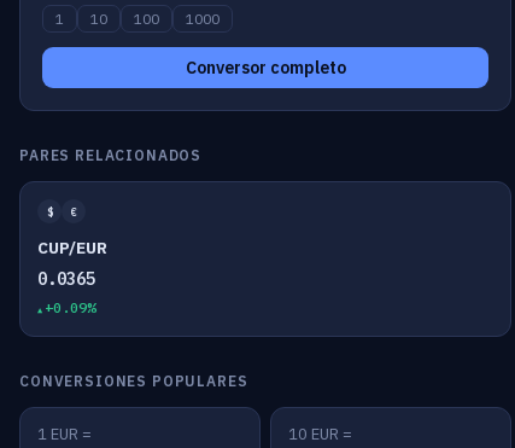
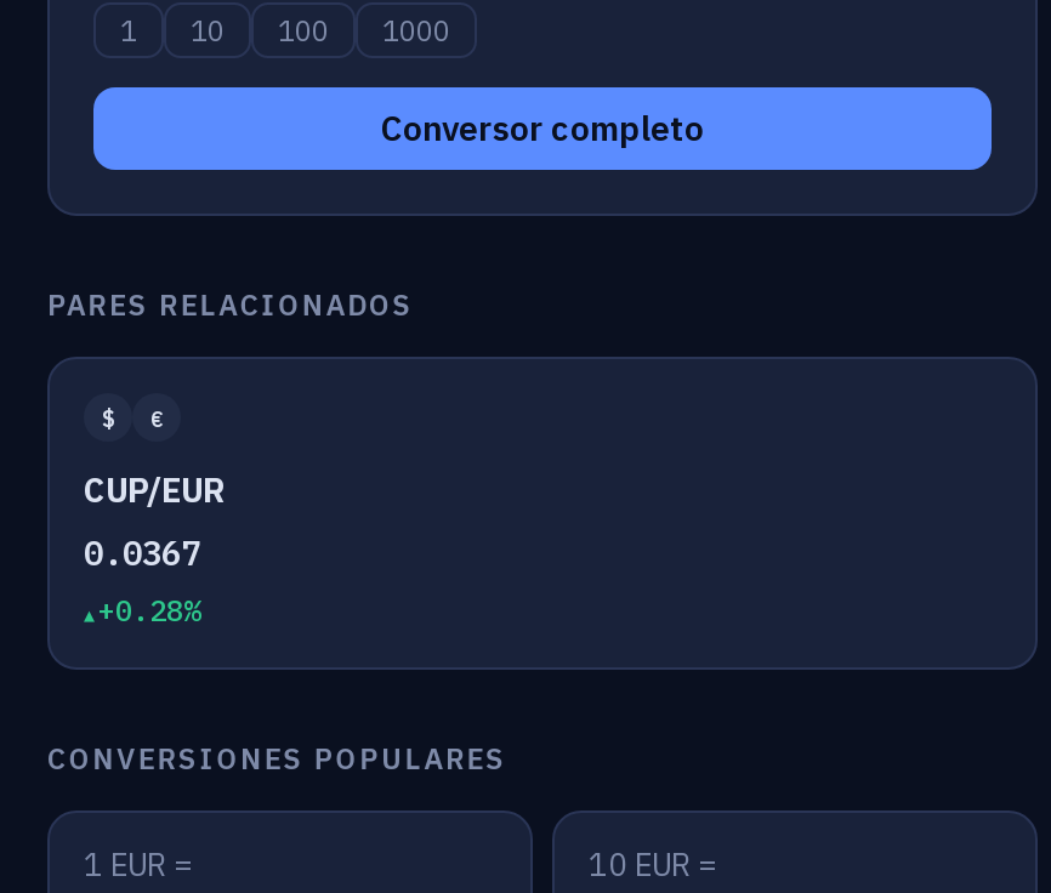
- 0.0365
+ 0.0367

- +0.09%
+ +0.28%
